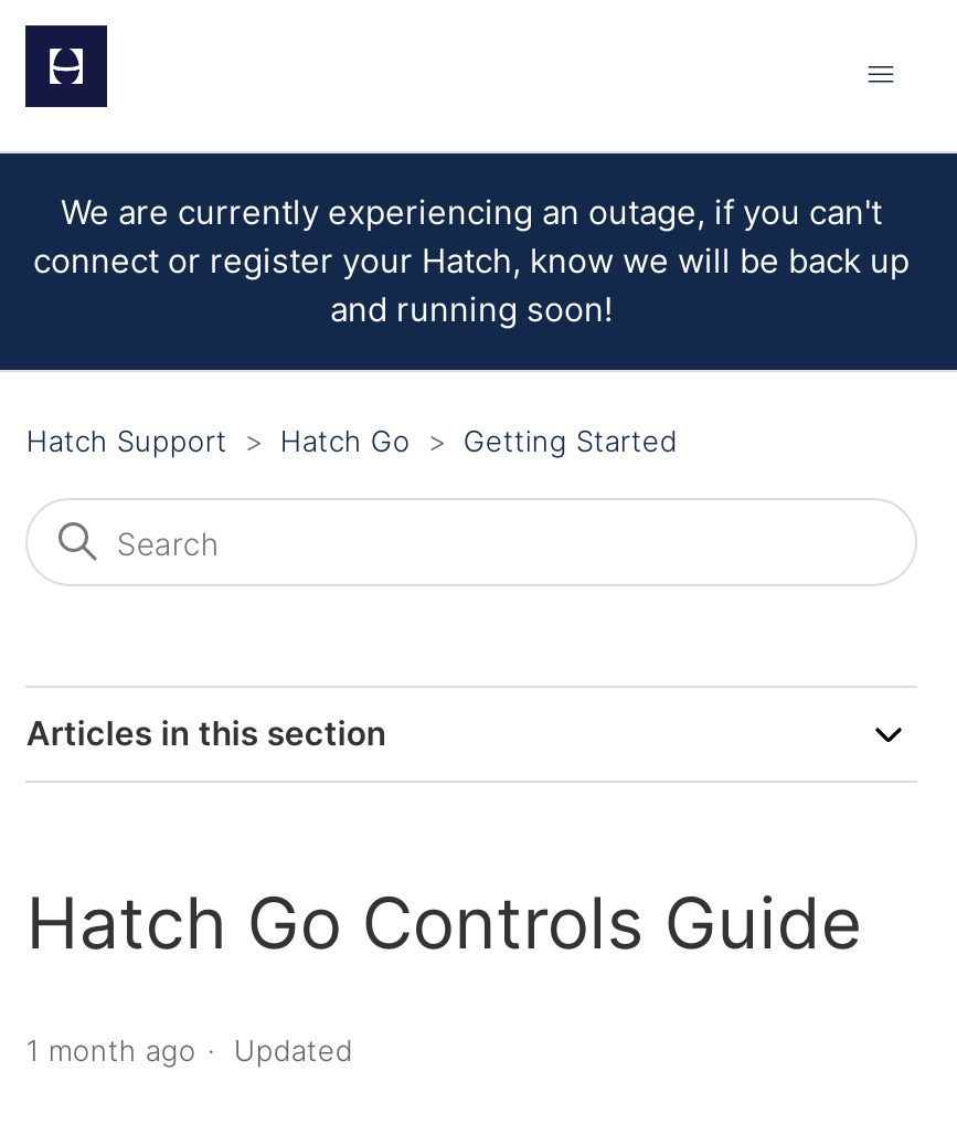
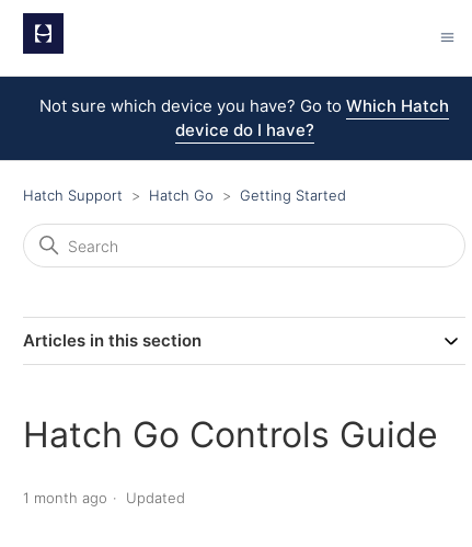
- We are currently experiencing an outage, if you can't
- connect or register your Hatch, know we will be back up
- and running soon!
+ Not sure which device you have? Go to Which Hatch
+ device do I have?
